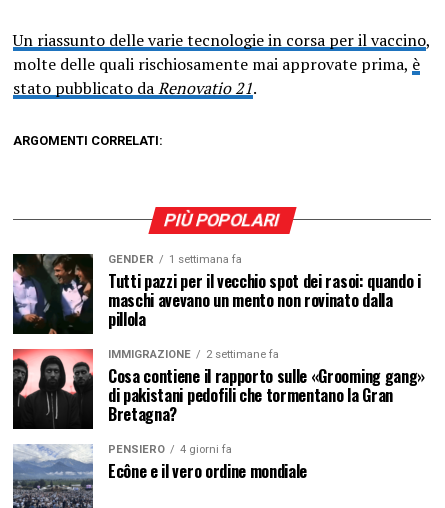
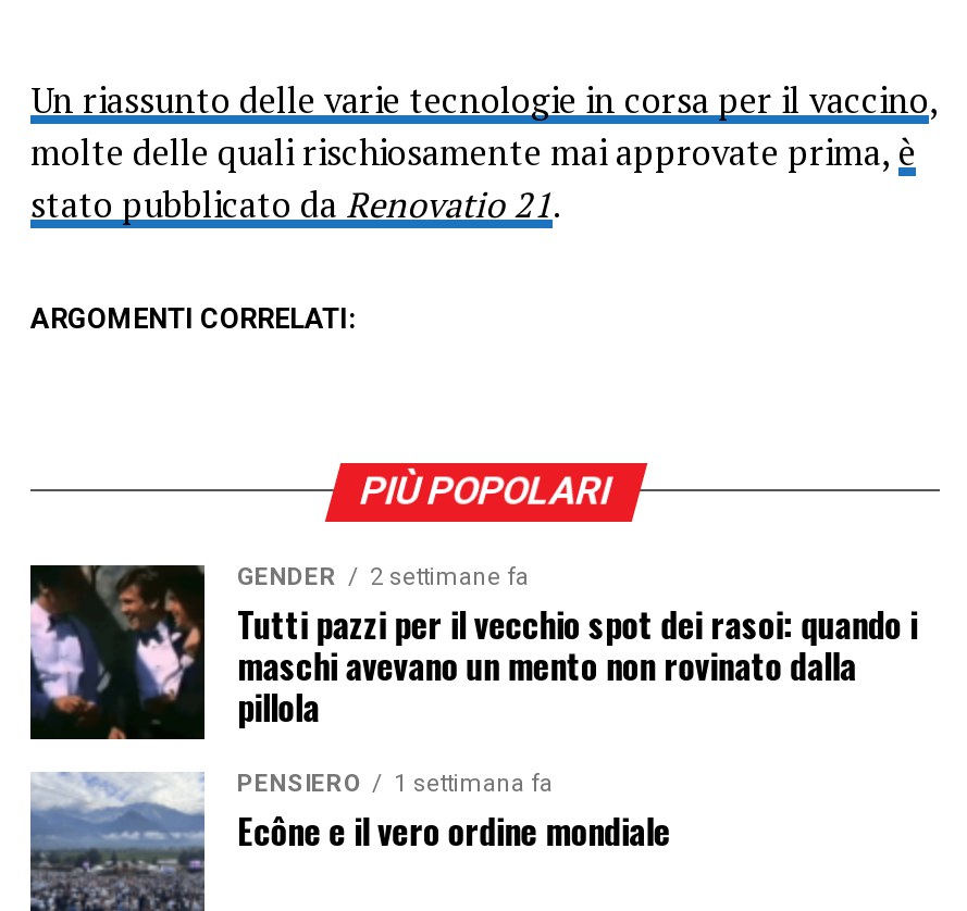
- GENDER 1 settimana fa
+ GENDER 2 settimane fa

- [image]
- IMMIGRAZIONE
- 2 settimane fa
- Cosa contiene il rapporto sulle «Grooming gang»
- di pakistani pedofili che tormentano la Gran
- Bretagna?

- PENSIERO 4 giorni fa
+ PENSIERO 1 settimana fa
